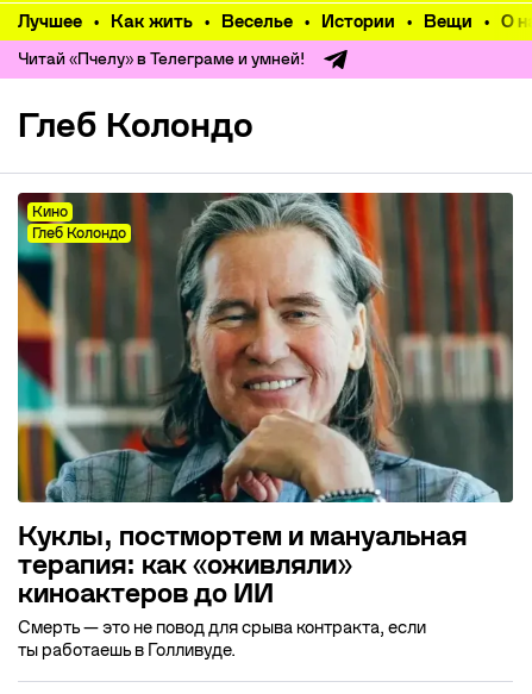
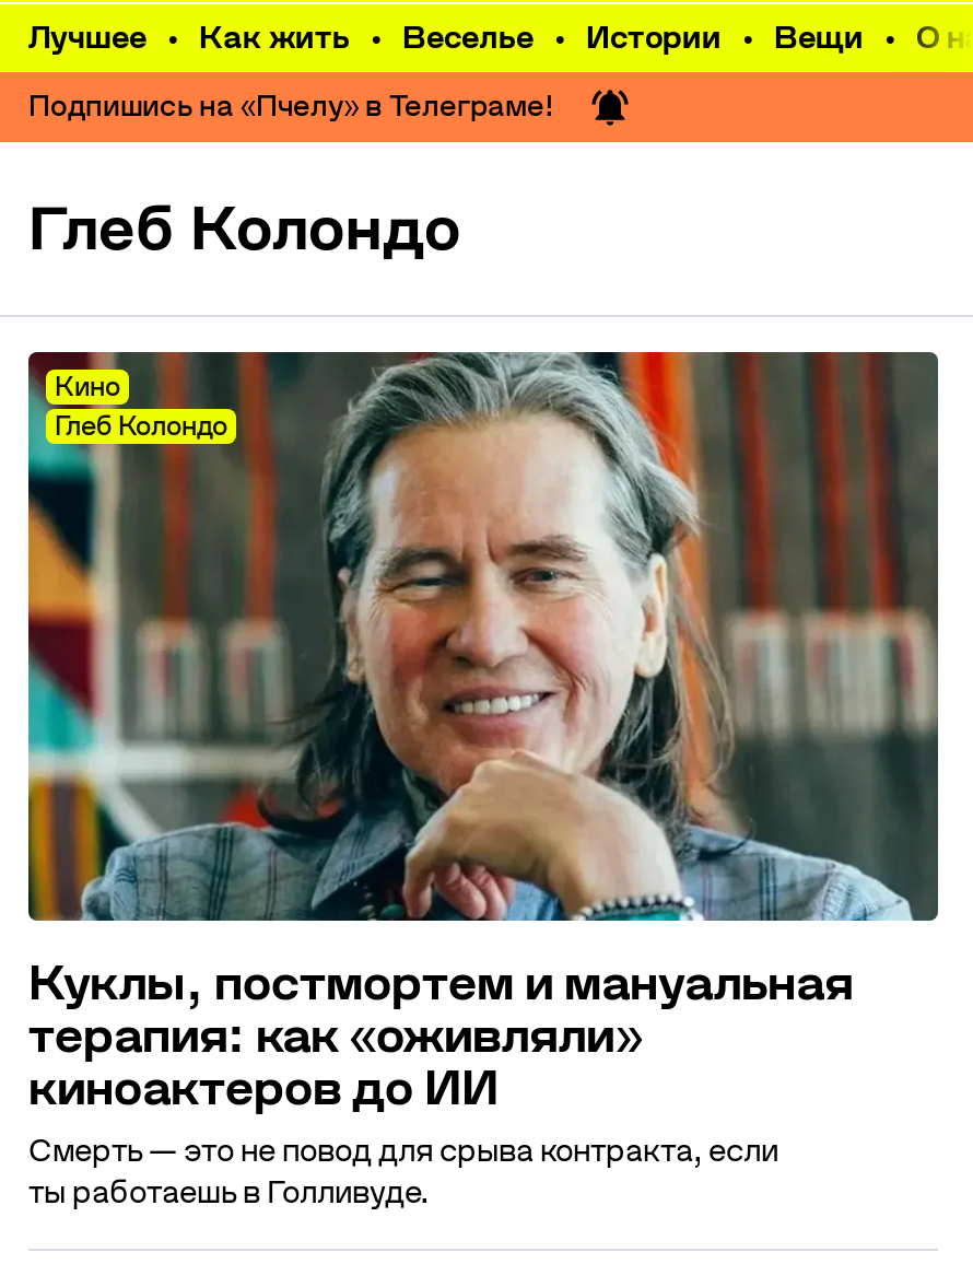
- Читай «Пчелу» в Телеграме и умней!
+ Подпишись на «Пчелу» в Телеграме!
